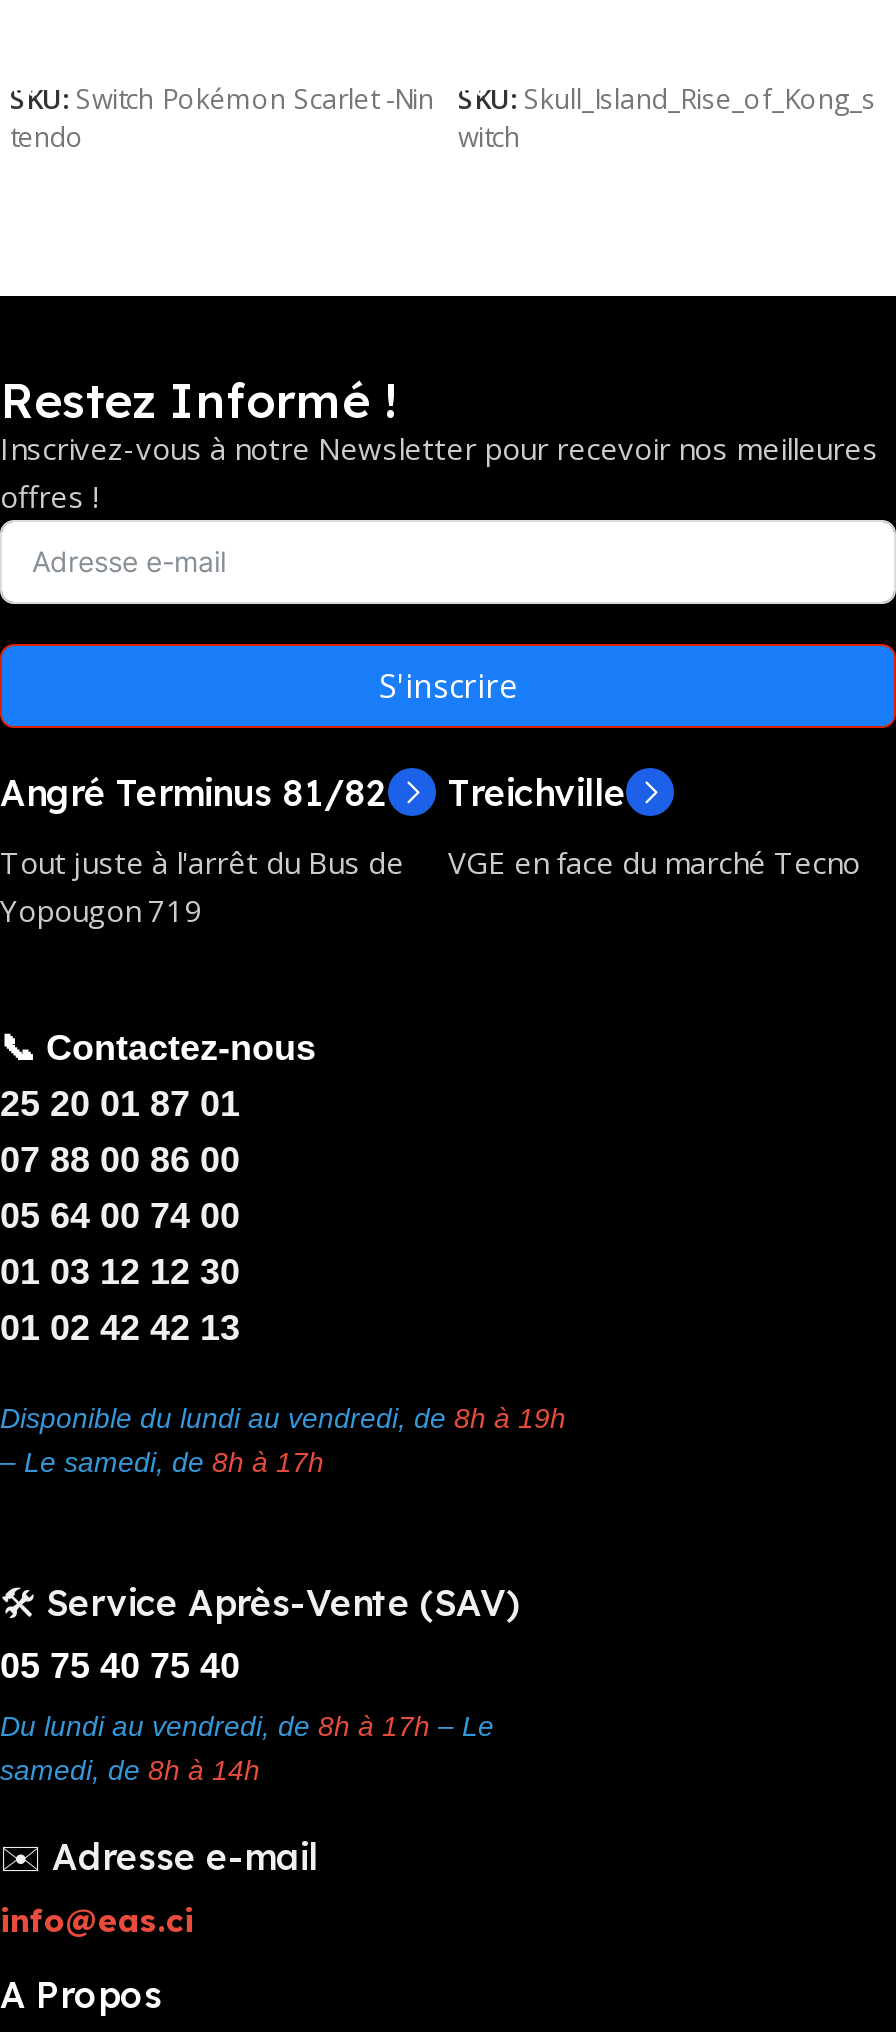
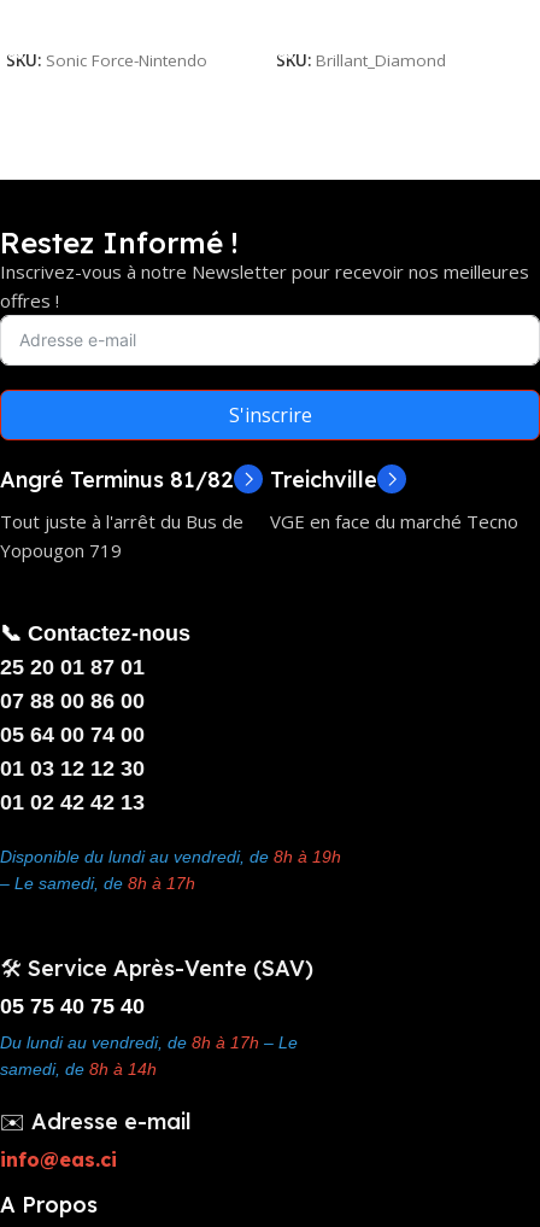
- SKU: Switch Pokémon Scarlet -Nin
- tendo
+ SKU: Sonic Force-Nintendo

- SKU: Skull_Island_Rise_of_Kong_s
- witch
+ SKU: Brillant_Diamond
